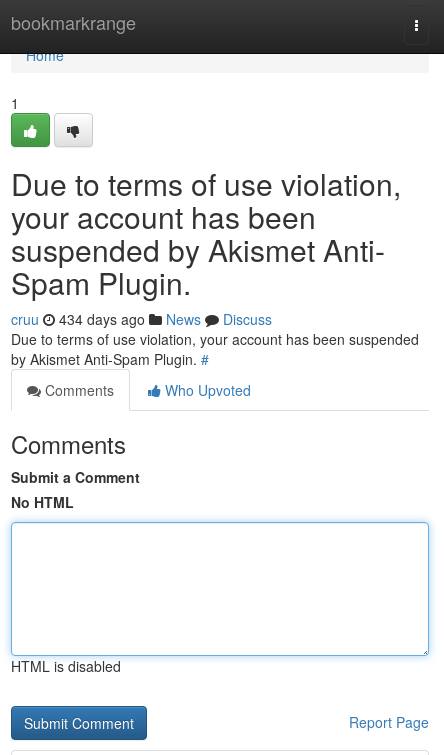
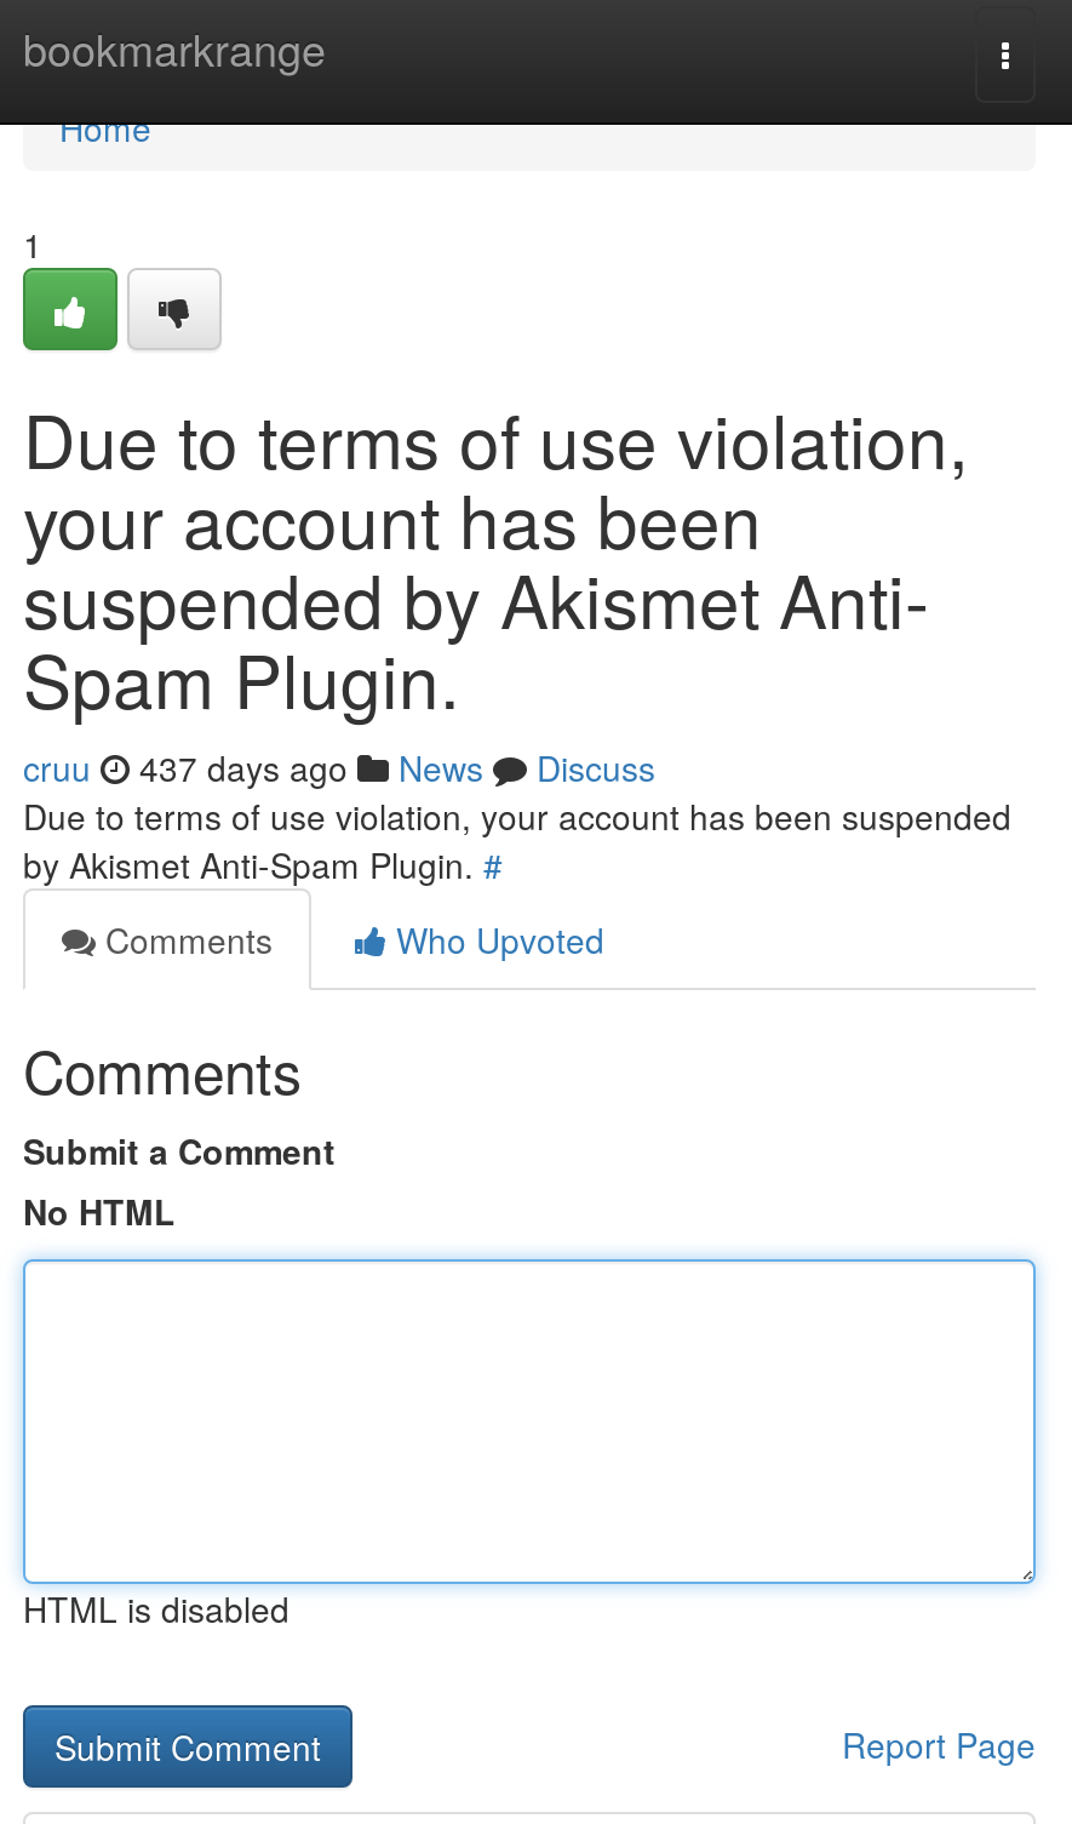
- cruu 434 days ago News Discuss
+ cruu 437 days ago News Discuss
